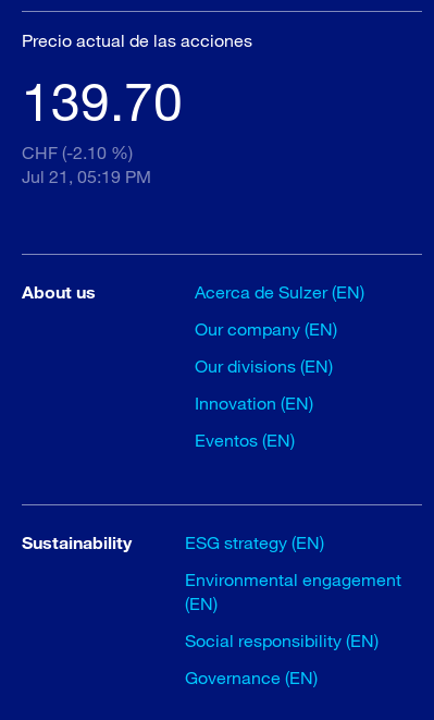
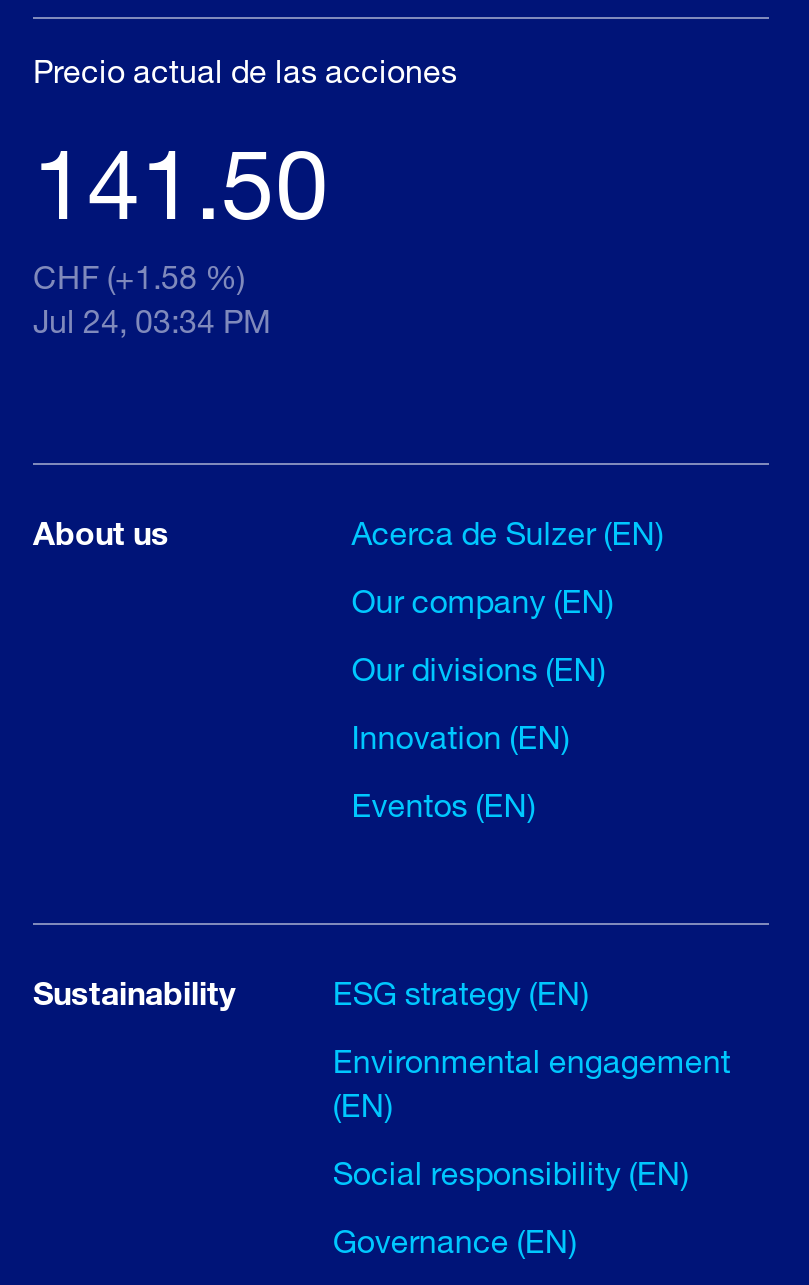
- 139.70
+ 141.50

- CHF (-2.10 %)
+ CHF (+1.58 %)

- Jul 21, 05:19 PM
+ Jul 24, 03:34 PM
